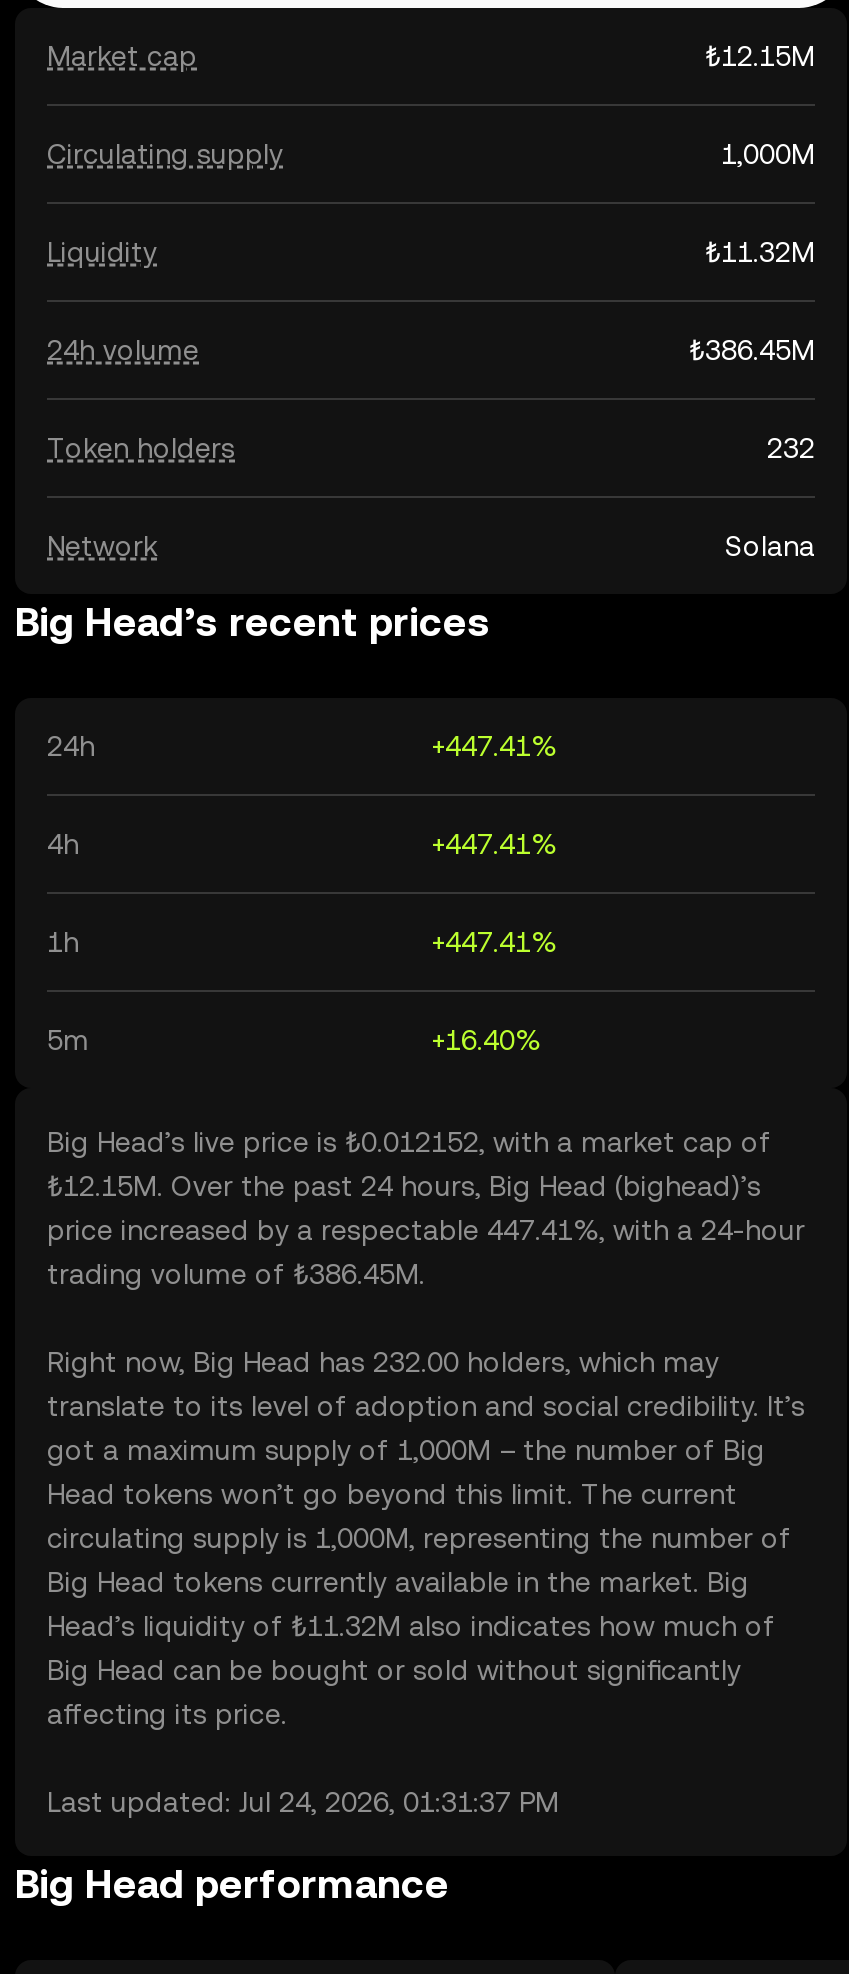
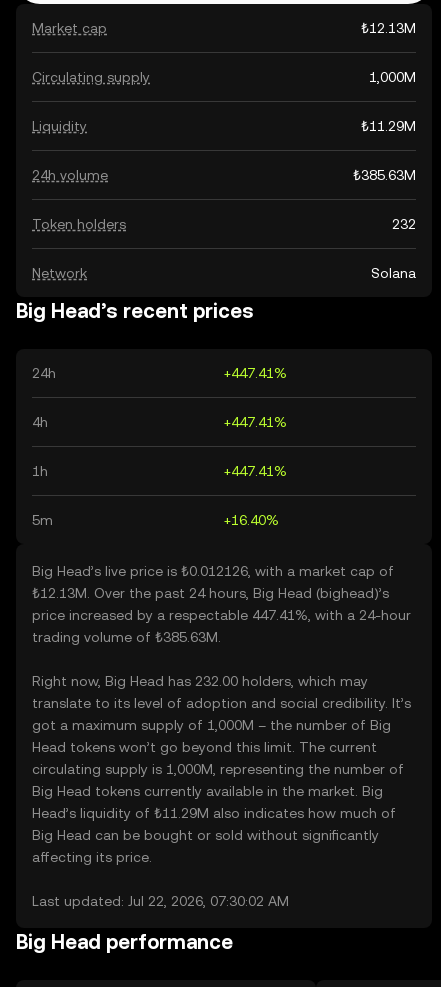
- ₺12.15M
+ ₺12.13M

- ₺11.32M
+ ₺11.29M

- ₺386.45M
+ ₺385.63M

- Big Head’s live price is ₺0.012152, with a market cap of
+ Big Head’s live price is ₺0.012126, with a market cap of

- ₺12.15M. Over the past 24 hours, Big Head (bighead)’s
+ ₺12.13M. Over the past 24 hours, Big Head (bighead)’s

- trading volume of ₺386.45M.
+ trading volume of ₺385.63M.

- Head’s liquidity of ₺11.32M also indicates how much of
+ Head’s liquidity of ₺11.29M also indicates how much of

- Last updated: Jul 24, 2026, 01:31:37 PM
+ Last updated: Jul 22, 2026, 07:30:02 AM
